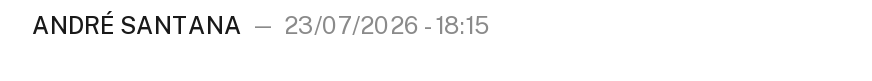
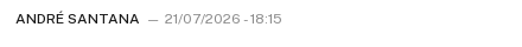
- ANDRÉ SANTANA 23/07/2026 - 18:15
+ ANDRÉ SANTANA 21/07/2026 - 18:15
